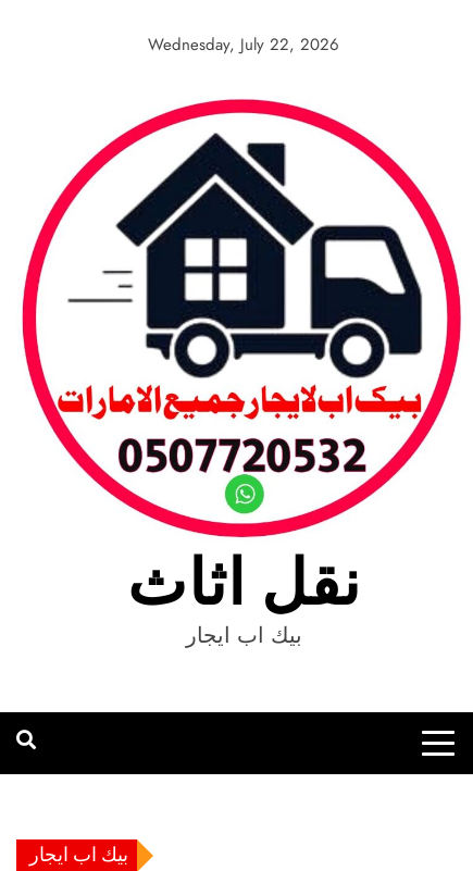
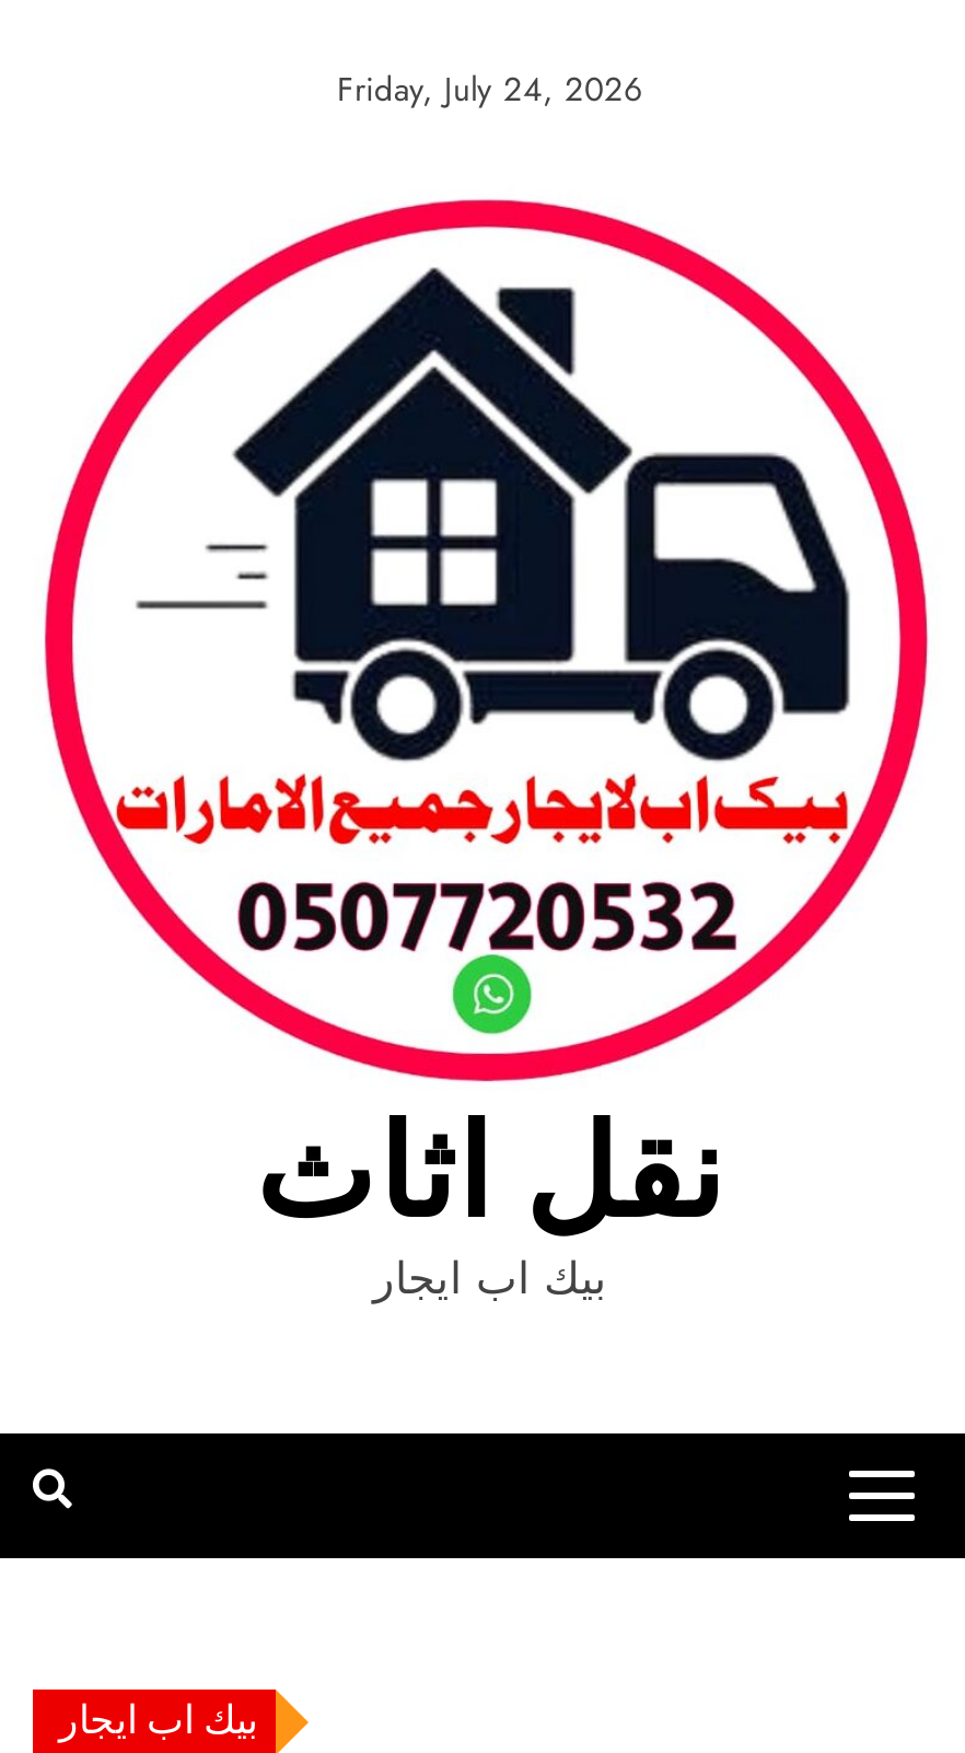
- Wednesday, July 22, 2026
+ Friday, July 24, 2026
